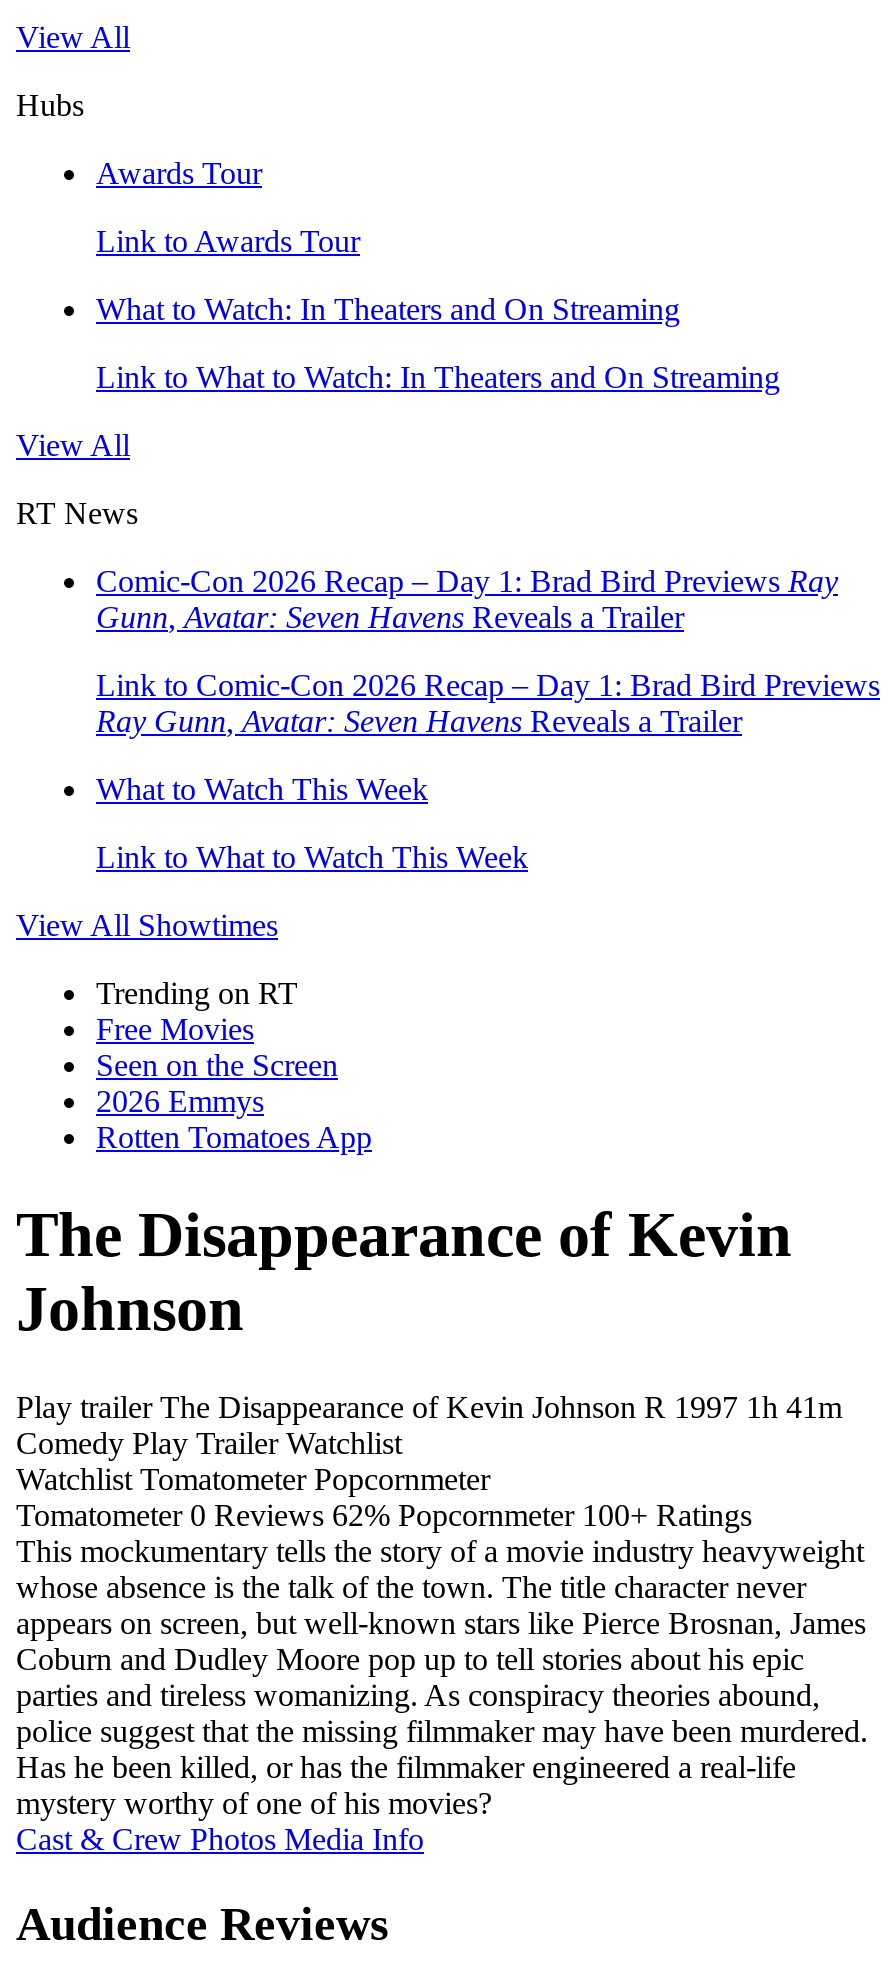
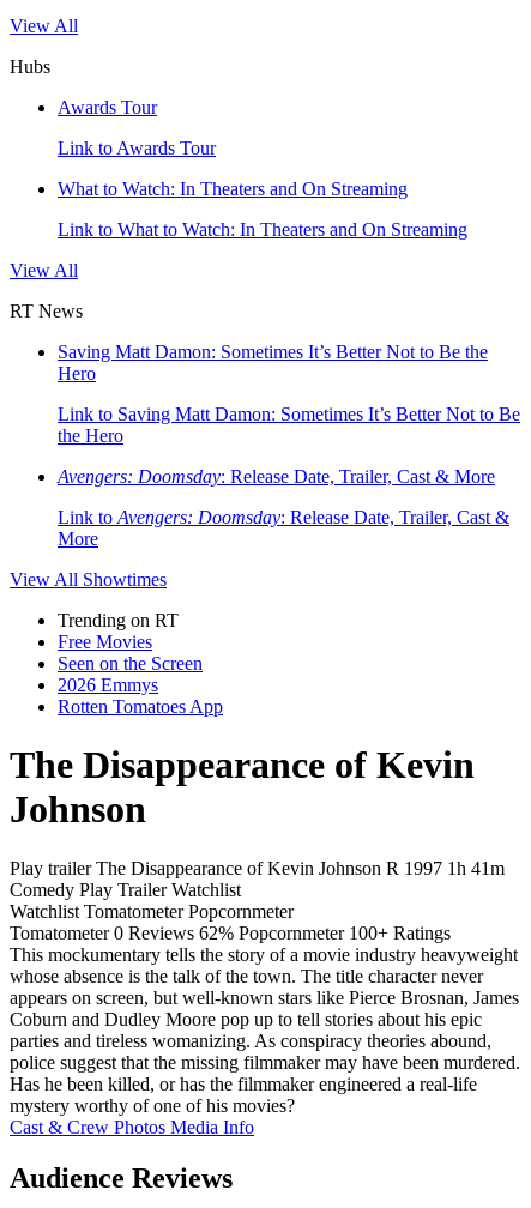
- Comic-Con 2026 Recap – Day 1: Brad Bird Previews Ray
- Gunn, Avatar: Seven Havens Reveals a Trailer
+ Saving Matt Damon: Sometimes It’s Better Not to Be the
+ Hero

- Link to Comic-Con 2026 Recap – Day 1: Brad Bird Previews
- Ray Gunn, Avatar: Seven Havens Reveals a Trailer
+ Link to Saving Matt Damon: Sometimes It’s Better Not to Be
+ the Hero

- What to Watch This Week
+ Avengers: Doomsday: Release Date, Trailer, Cast & More

- Link to What to Watch This Week
+ Link to Avengers: Doomsday: Release Date, Trailer, Cast &
+ More
